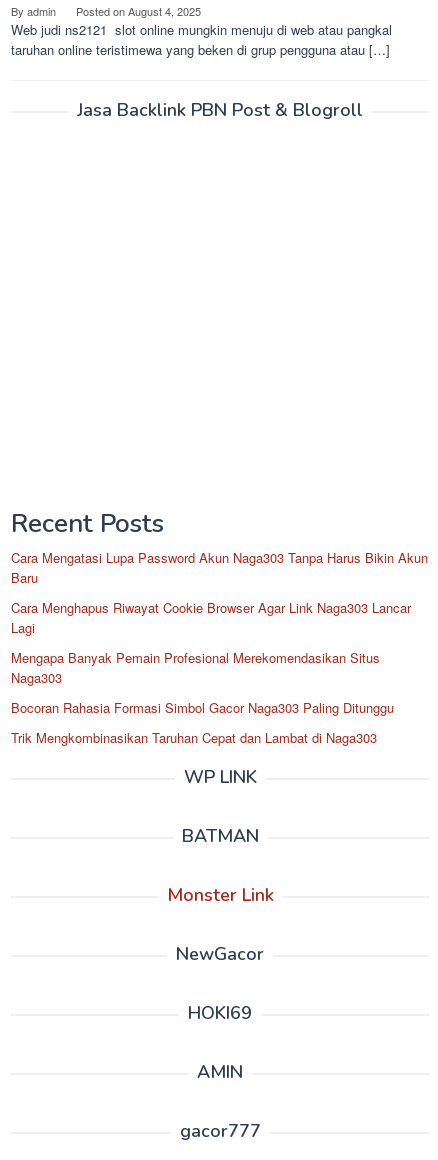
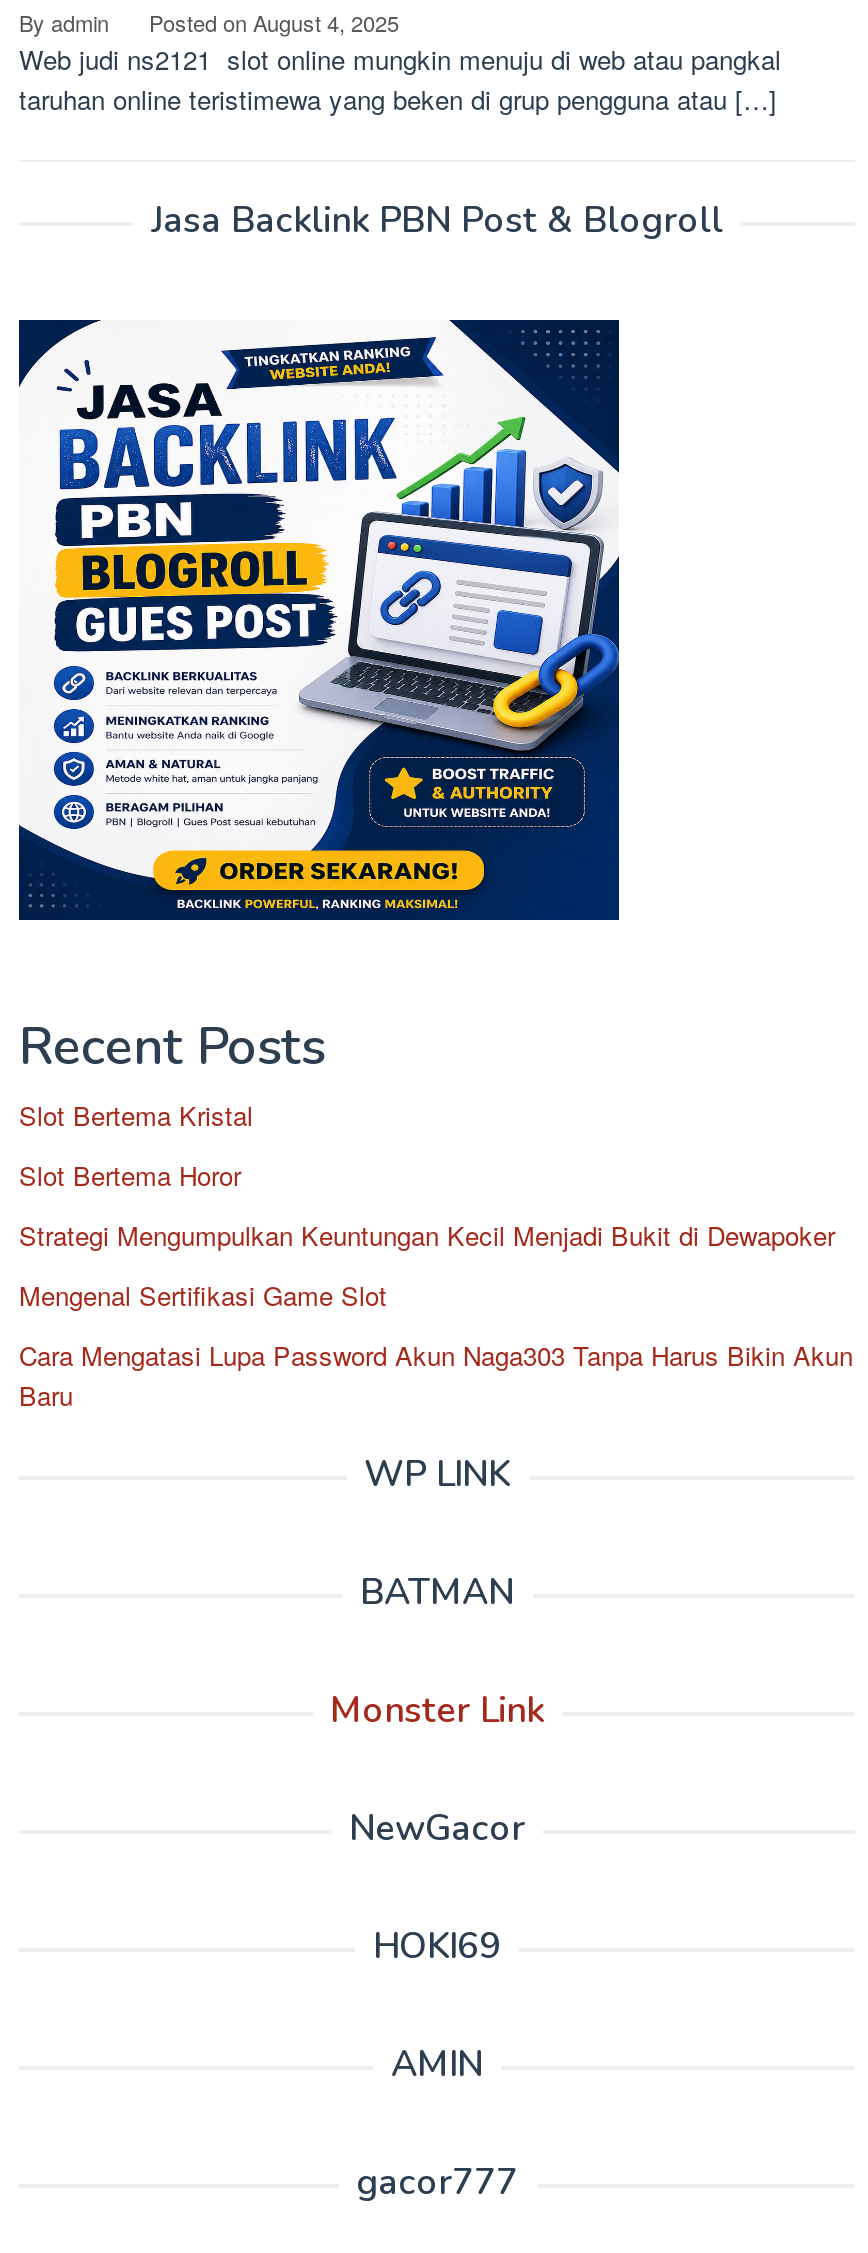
+ [image]

+ Slot Bertema Kristal
+ Slot Bertema Horor
+ Strategi Mengumpulkan Keuntungan Kecil Menjadi Bukit di Dewapoker
+ Mengenal Sertifikasi Game Slot

moved down: Cara Mengatasi Lupa Password Akun Naga303 Tanpa Harus Bikin Akun | Baru

- Cara Menghapus Riwayat Cookie Browser Agar Link Naga303 Lancar
- Lagi
- Mengapa Banyak Pemain Profesional Merekomendasikan Situs
- Naga303
- Bocoran Rahasia Formasi Simbol Gacor Naga303 Paling Ditunggu
- Trik Mengkombinasikan Taruhan Cepat dan Lambat di Naga303
